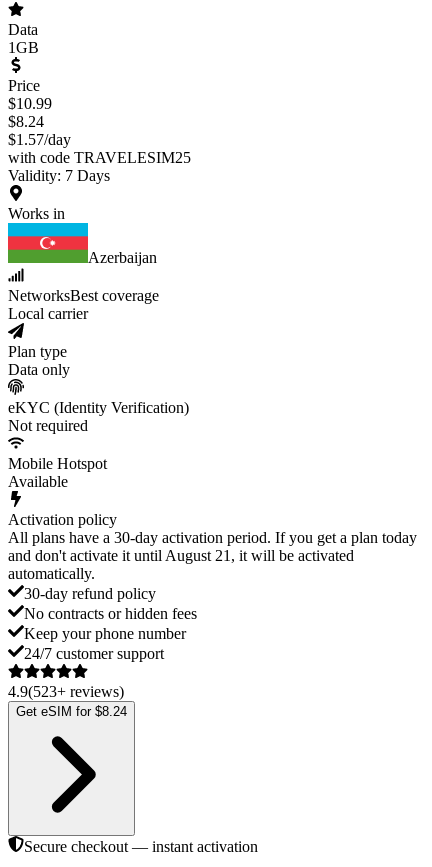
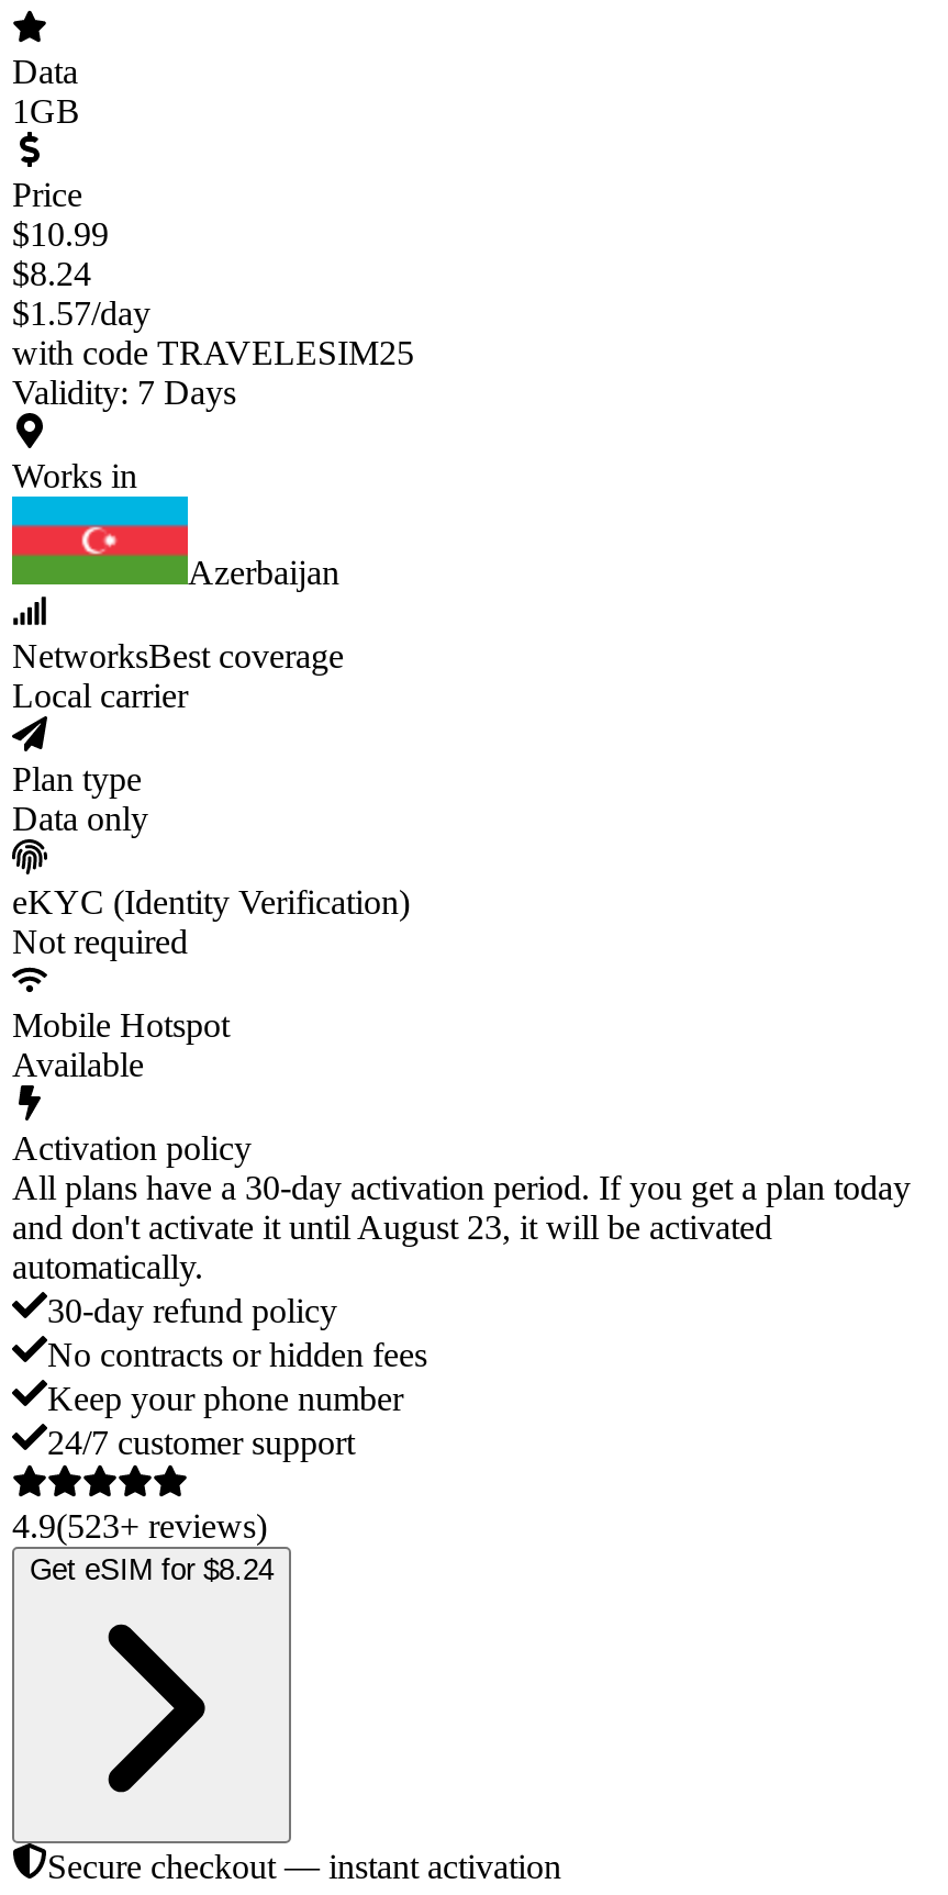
- and don't activate it until August 21, it will be activated
+ and don't activate it until August 23, it will be activated
